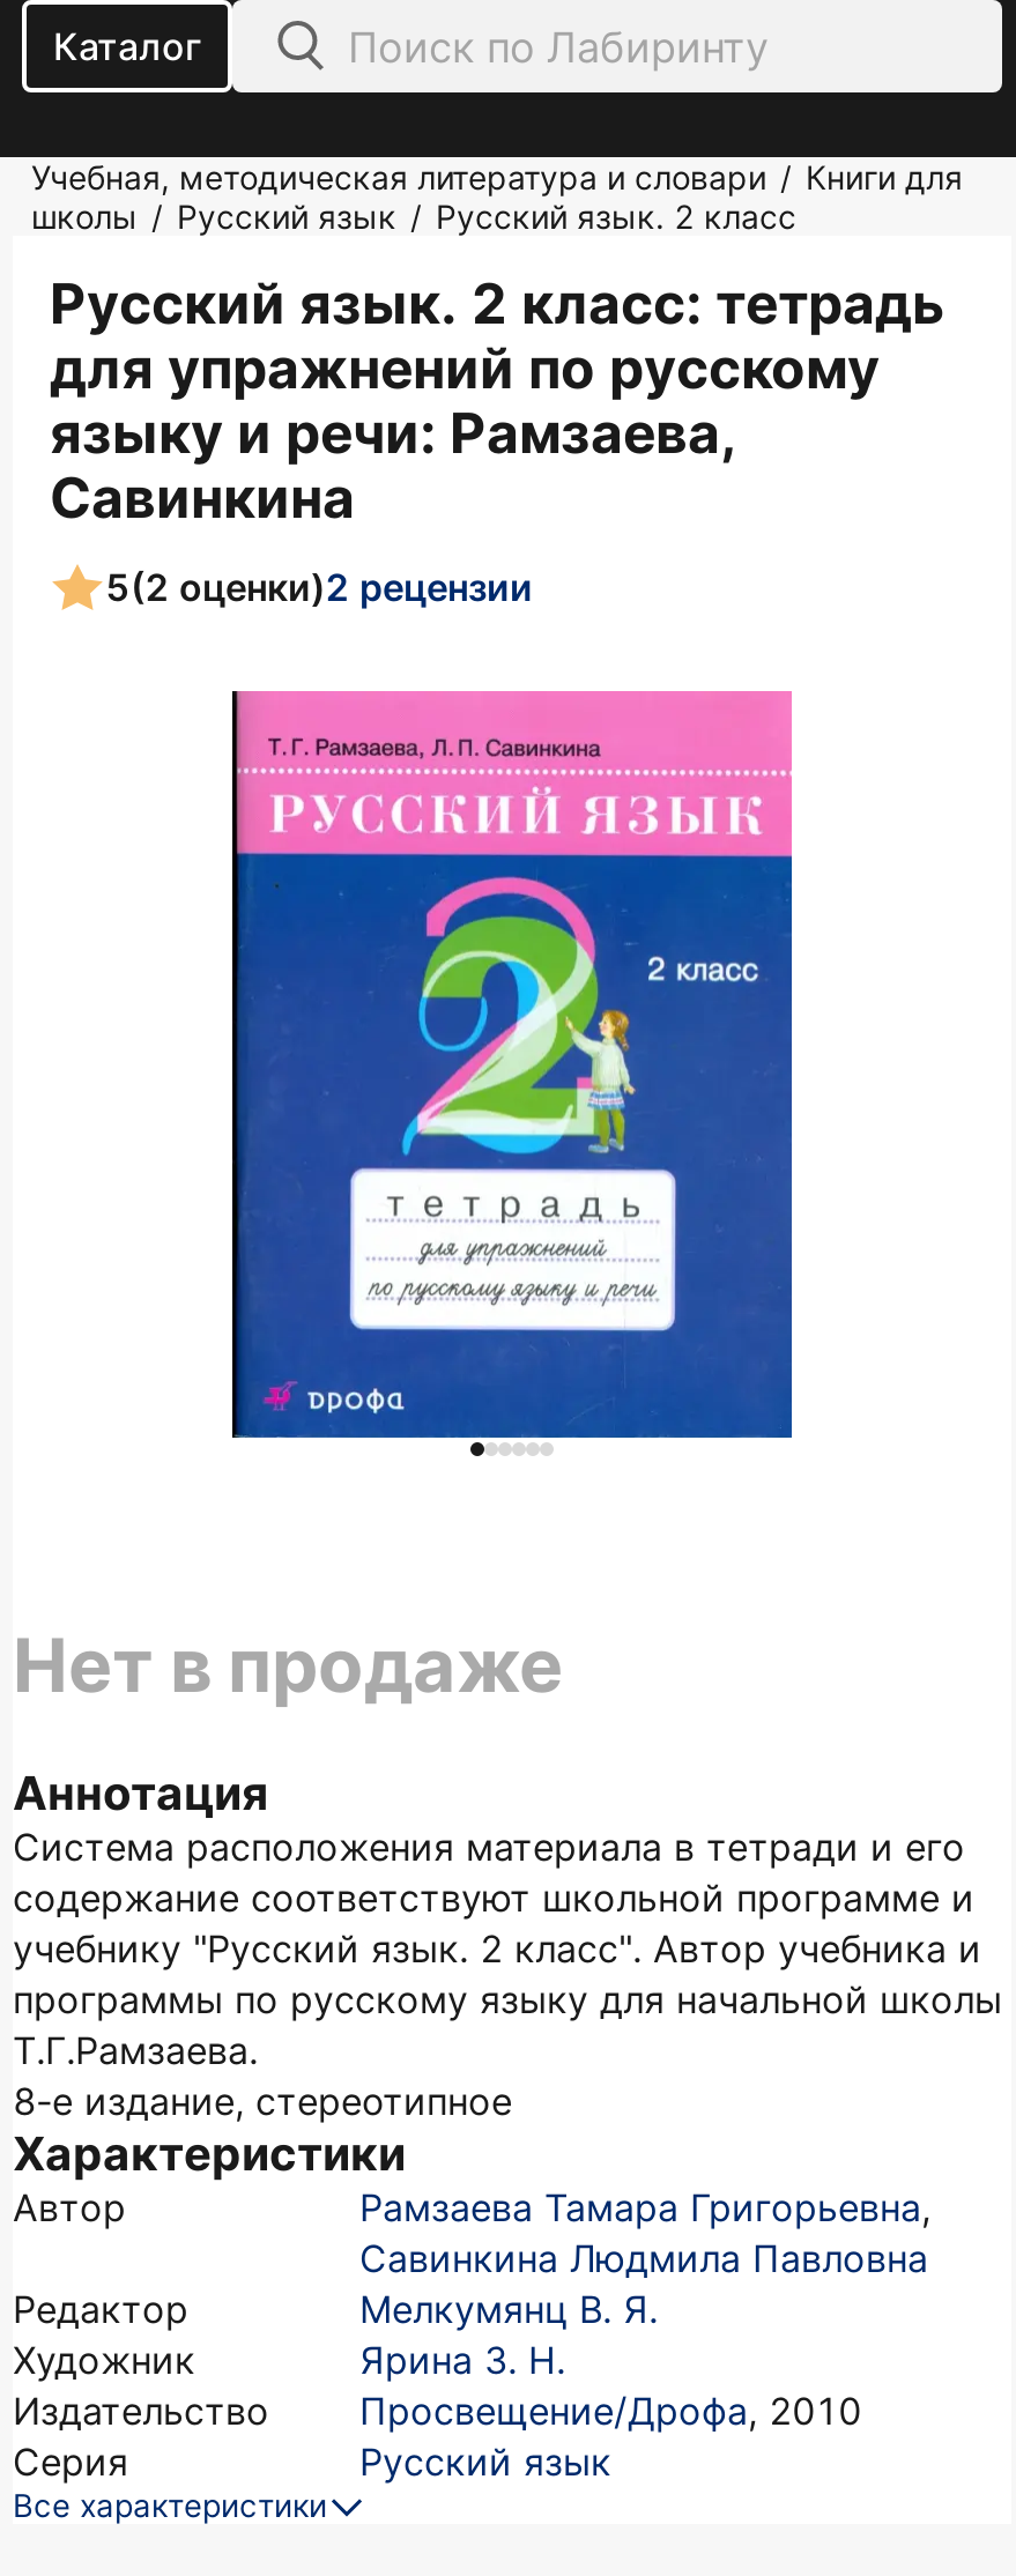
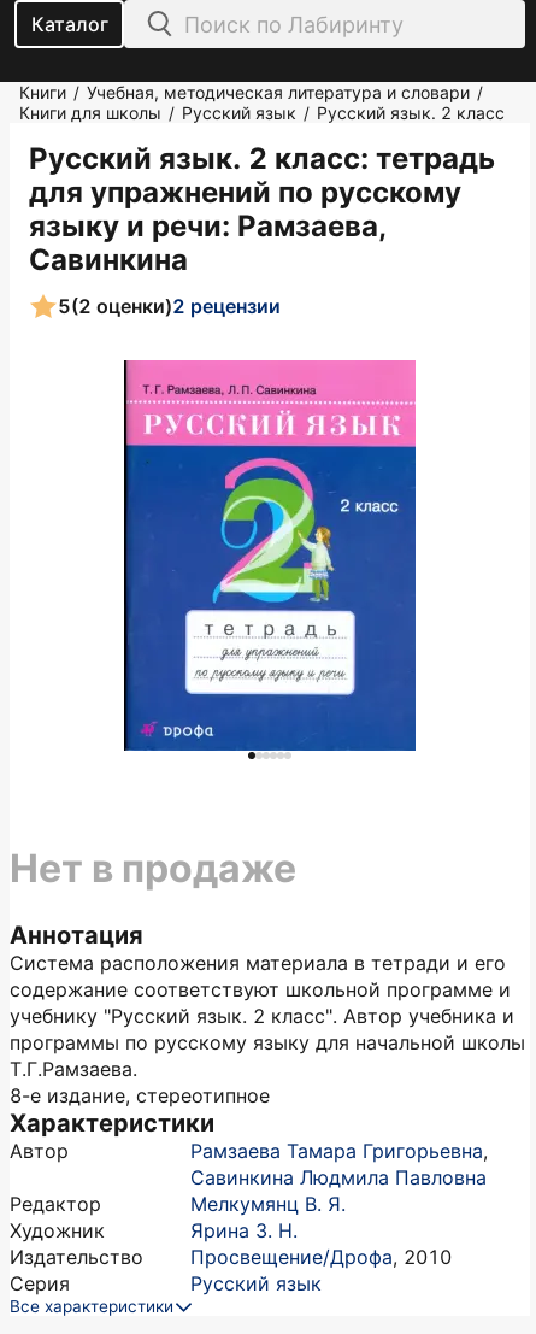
- Учебная, методическая литература и словари / Книги для
- школы / Русский язык / Русский язык. 2 класс
+ Книги / Учебная, методическая литература и словари /
+ Книги для школы / Русский язык / Русский язык. 2 класс
